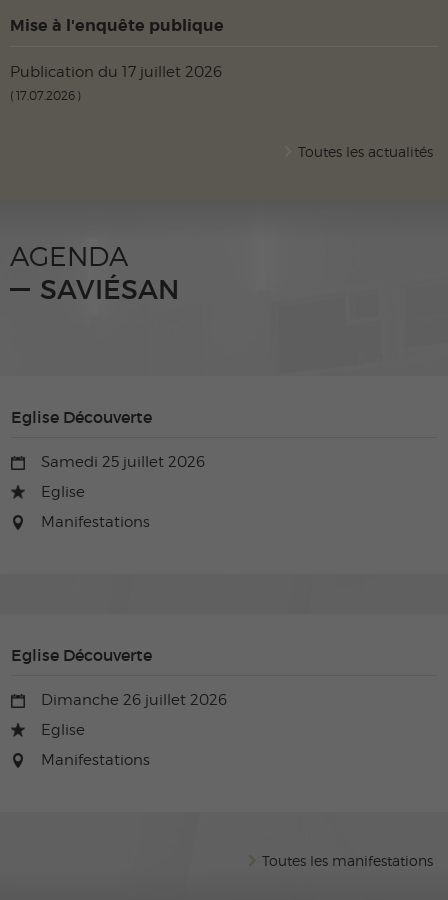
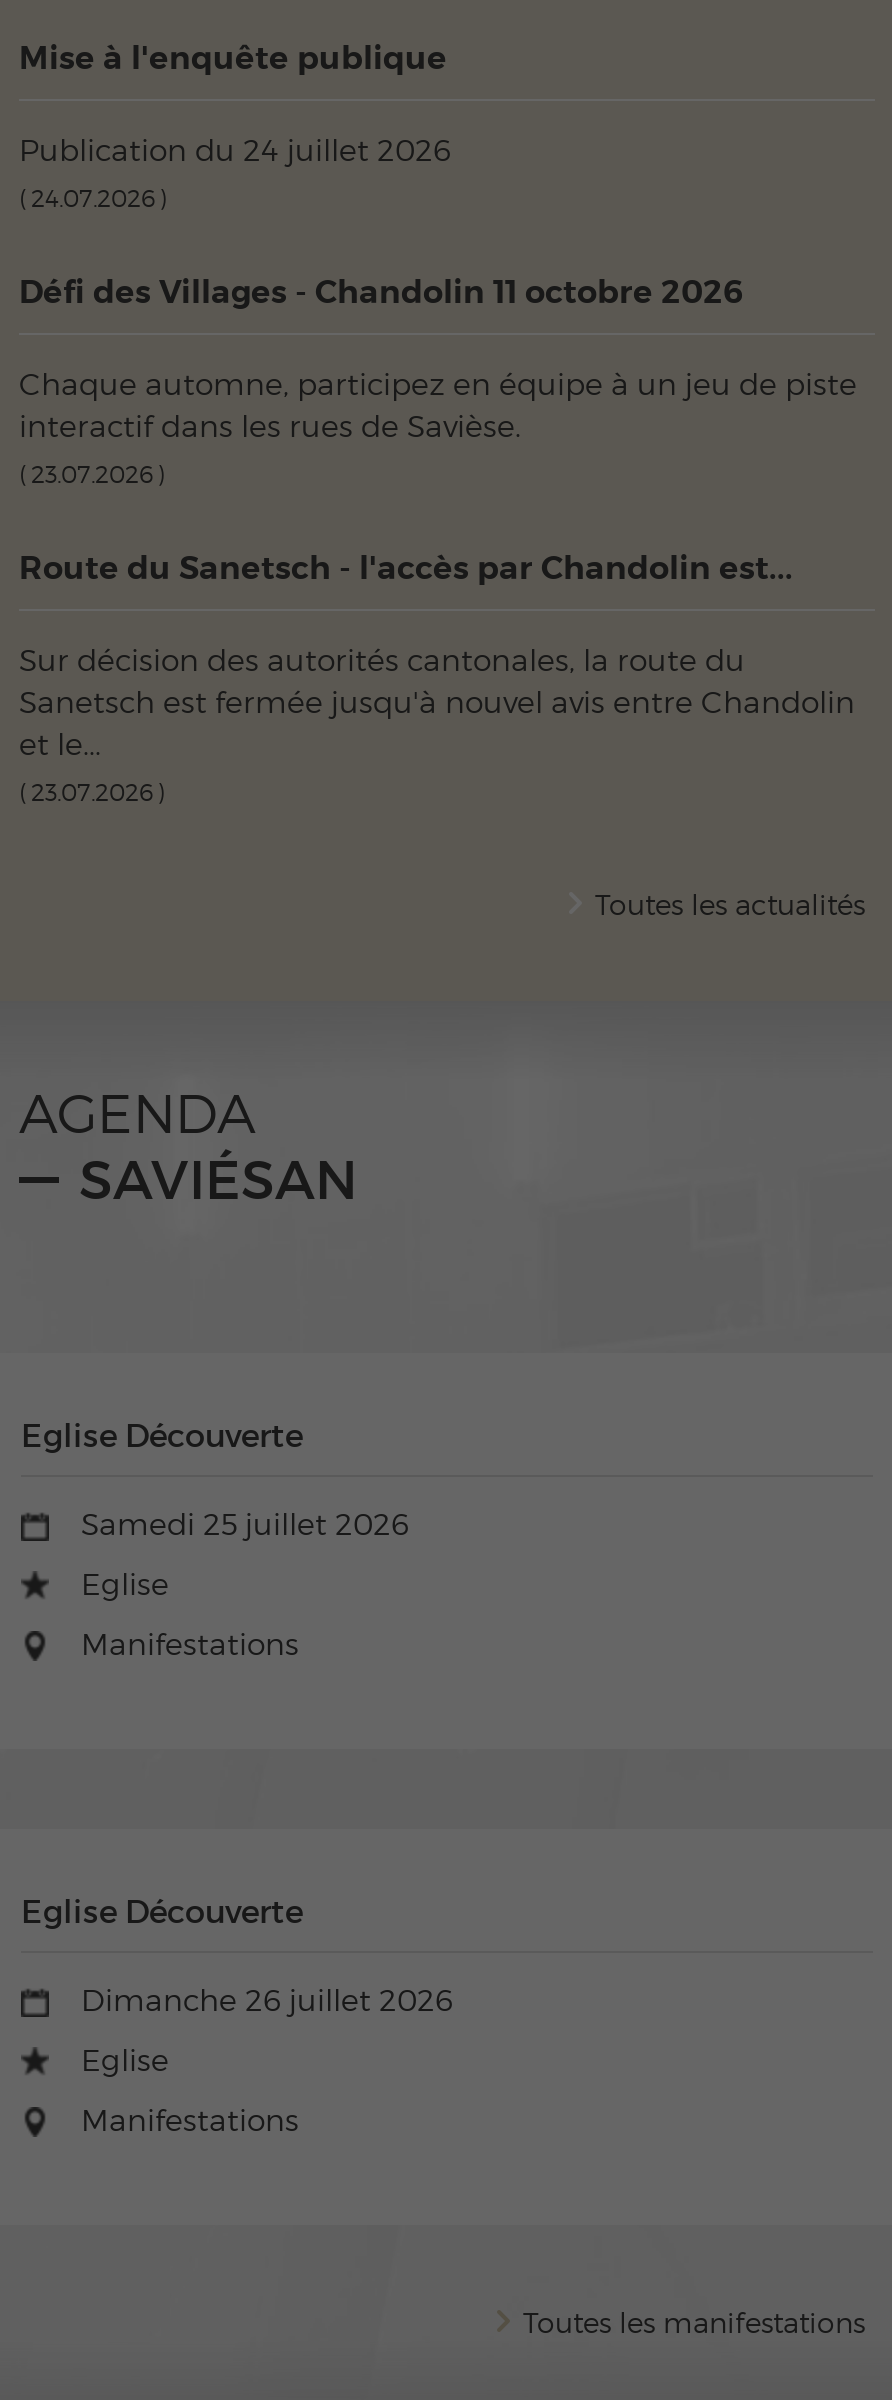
- Publication du 17 juillet 2026
- 17.07.2026
+ Publication du 24 juillet 2026
+ 24.07.2026
+ Défi des Villages - Chandolin 11 octobre 2026
+ Chaque automne, participez en équipe à un jeu de piste
+ interactif dans les rues de Savièse.
+ 23.07.2026
+ Route du Sanetsch - l'accès par Chandolin est...
+ Sur décision des autorités cantonales, la route du
+ Sanetsch est fermée jusqu'à nouvel avis entre Chandolin
+ et le...
+ 23.07.2026
